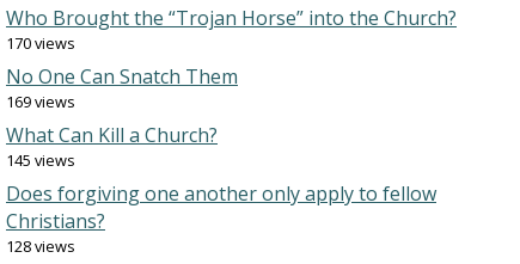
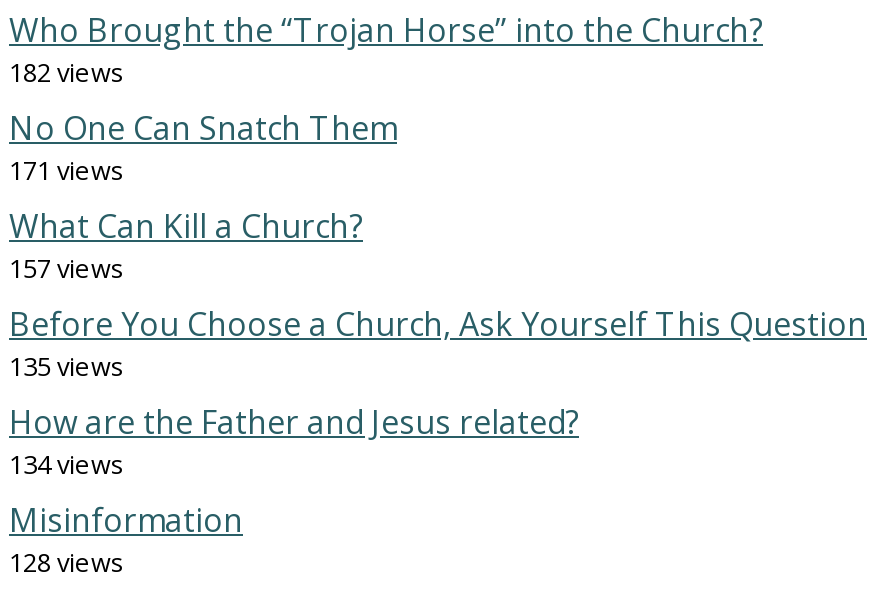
- 170 views
+ 182 views

- 169 views
+ 171 views

- 145 views
- Does forgiving one another only apply to fellow
- Christians?
+ 157 views
+ Before You Choose a Church, Ask Yourself This Question
+ 135 views
+ How are the Father and Jesus related?
+ 134 views
+ Misinformation
